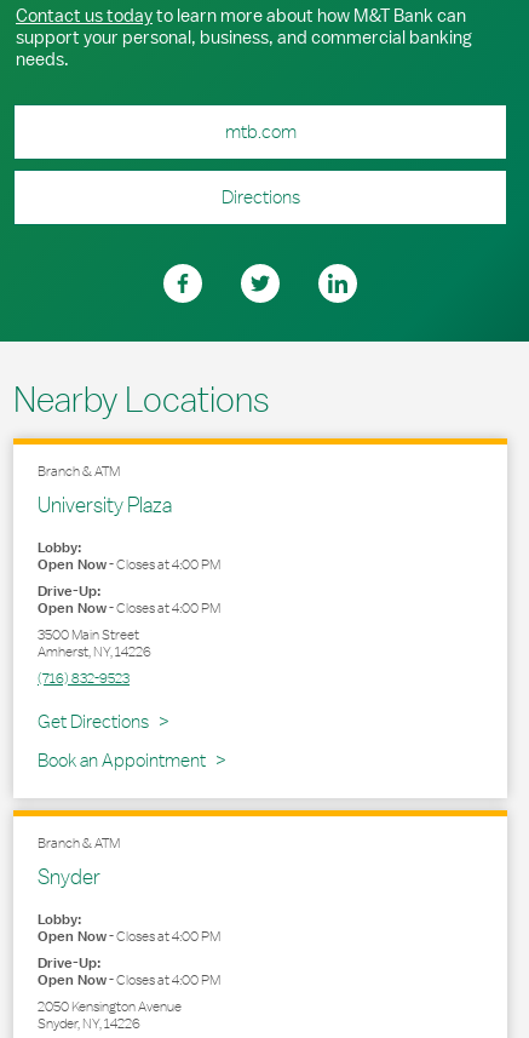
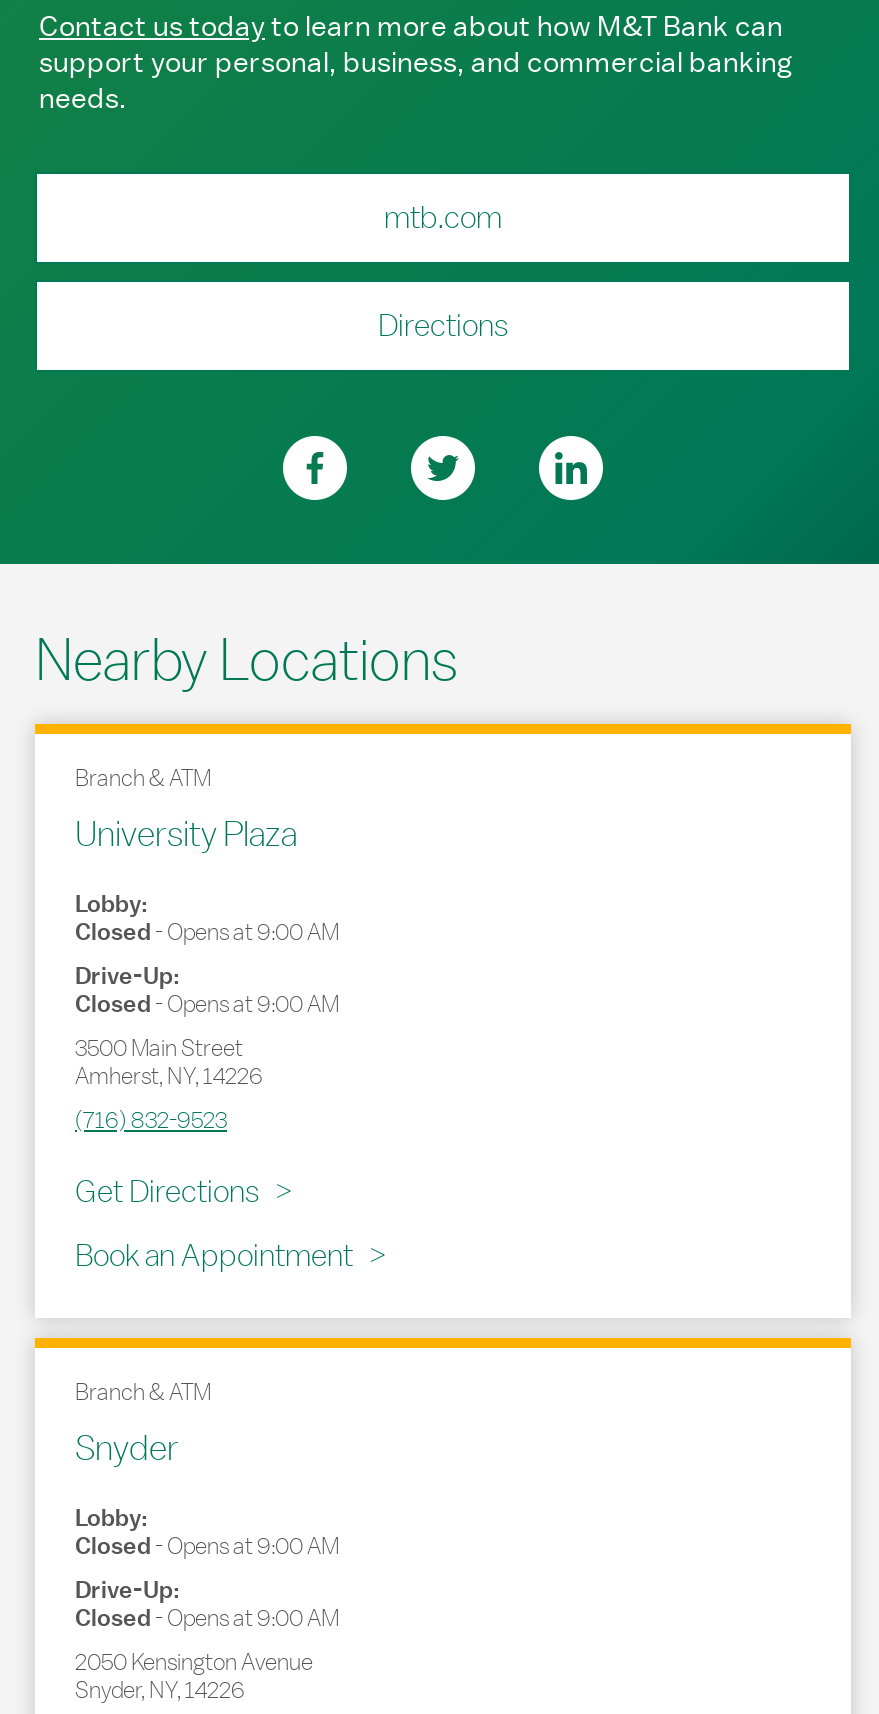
- Open Now - Closes at 4:00 PM
+ Closed - Opens at 9:00 AM

- Open Now -Closes at 4:00 PM
+ Closed -Opens at 9:00 AM

- Open Now - Closes at 4:00 PM
+ Closed - Opens at 9:00 AM

- Open Now -Closes at 4:00 PM
+ Closed -Opens at 9:00 AM
